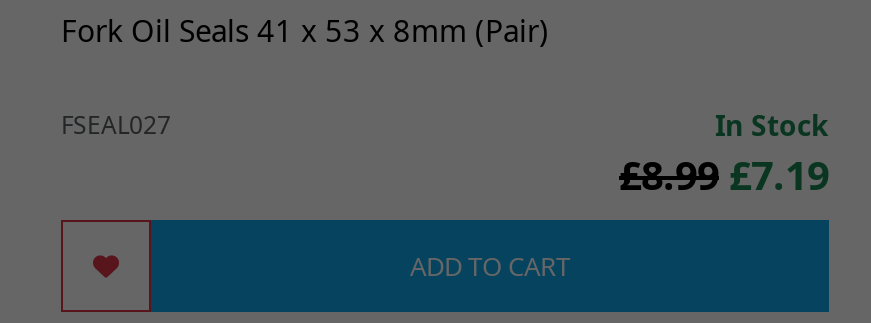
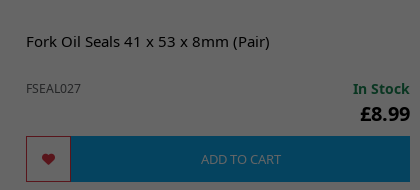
- £8.99 £7.19
+ £8.99
